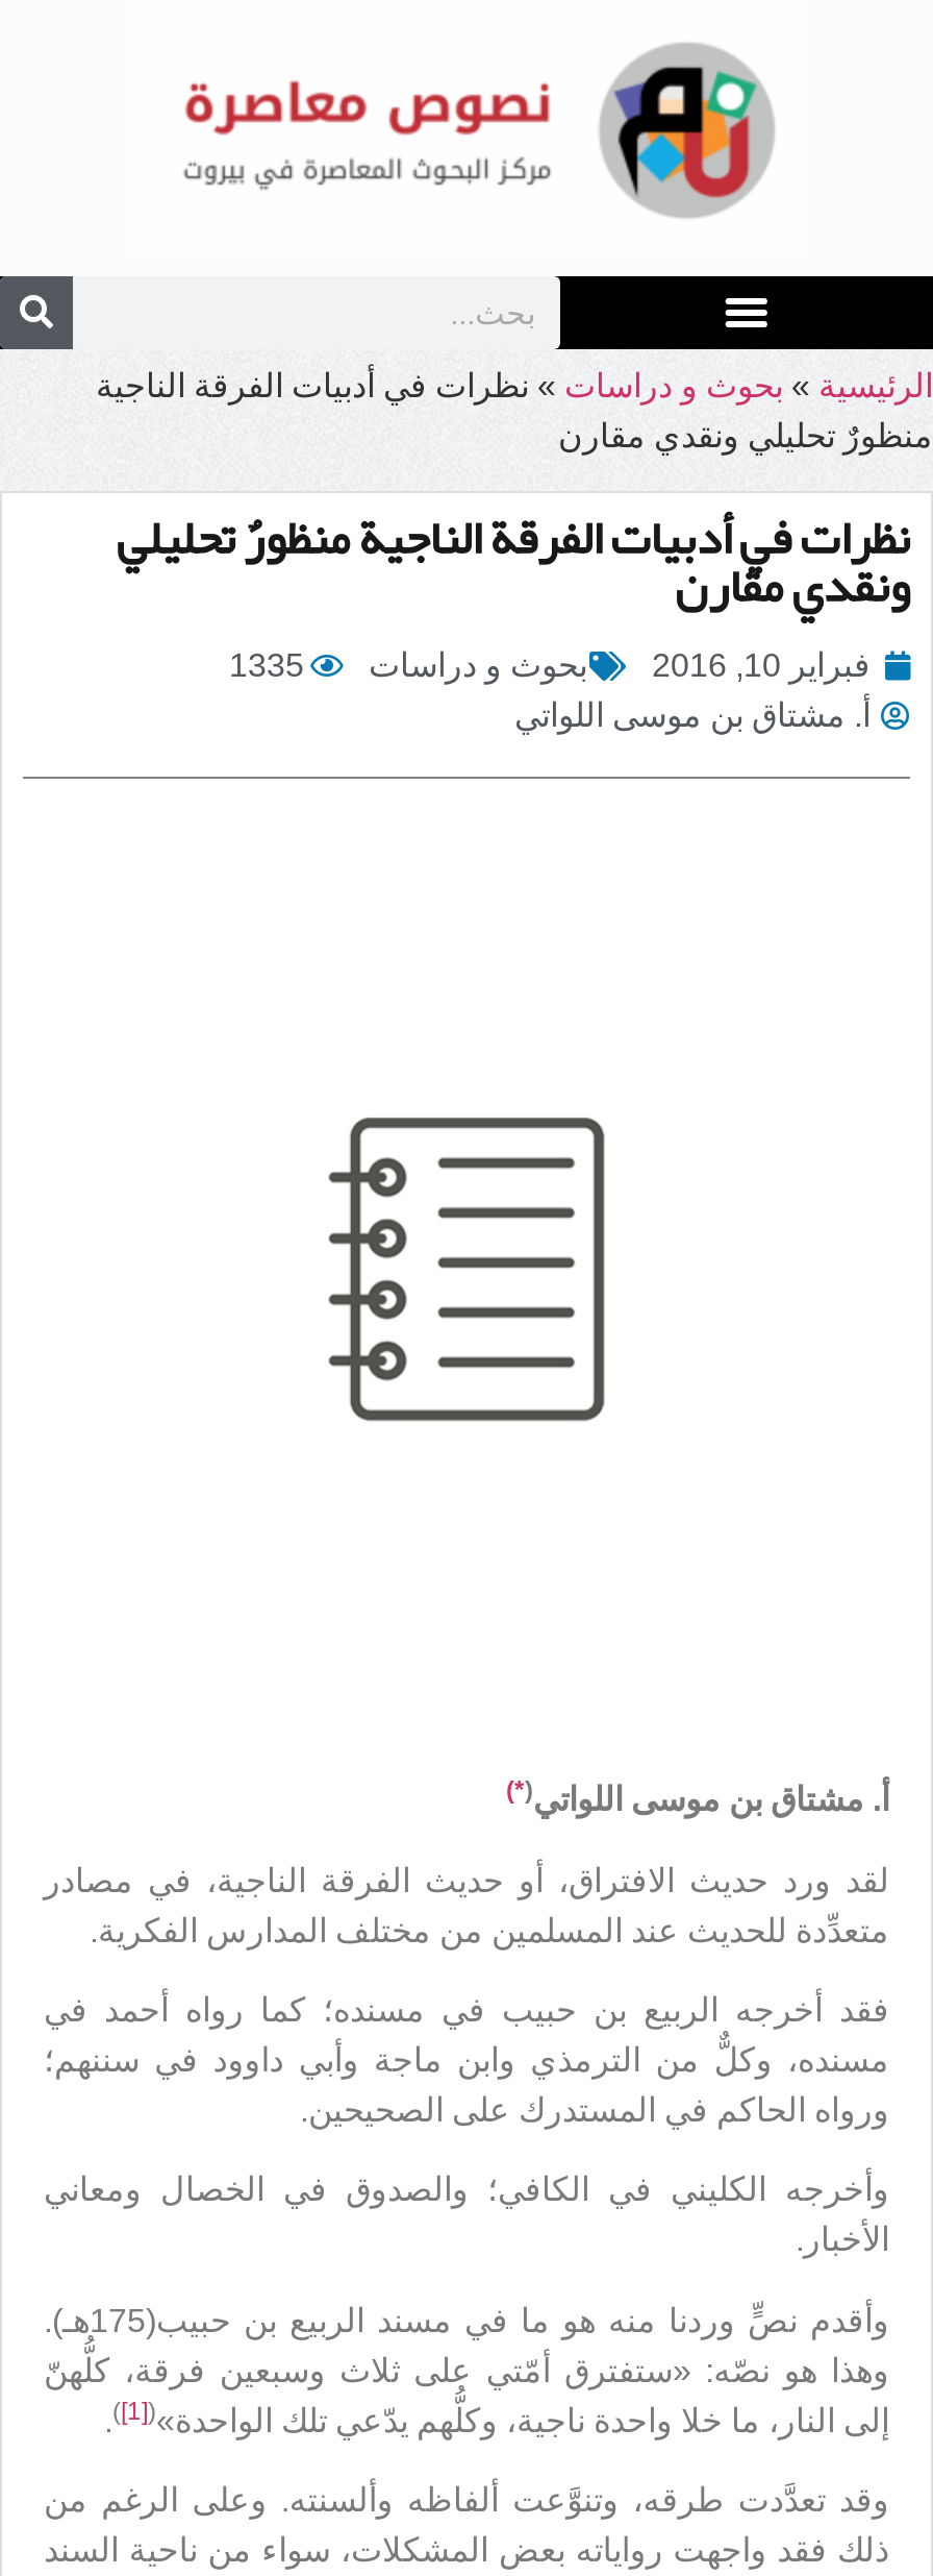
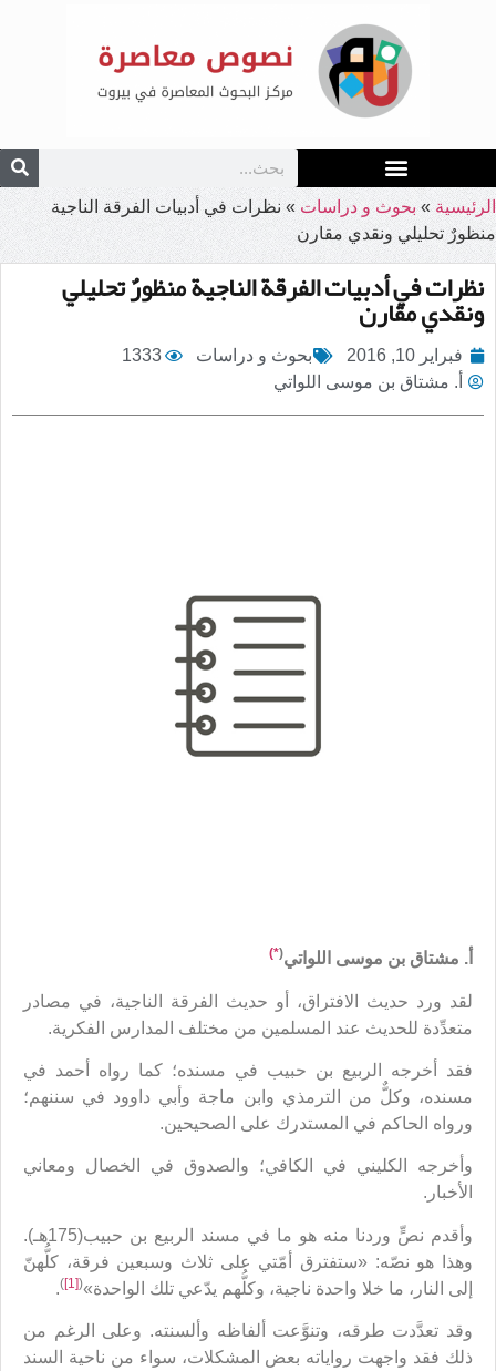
- بحوث و دراسات 1335
+ بحوث و دراسات 1333
